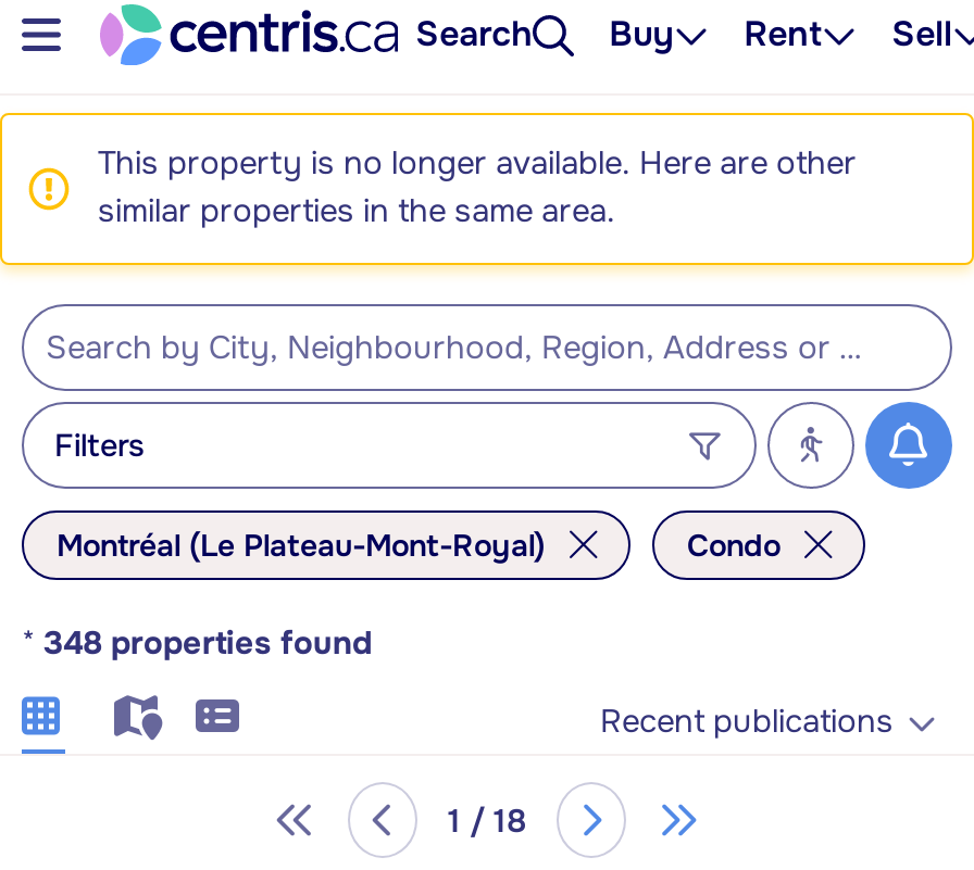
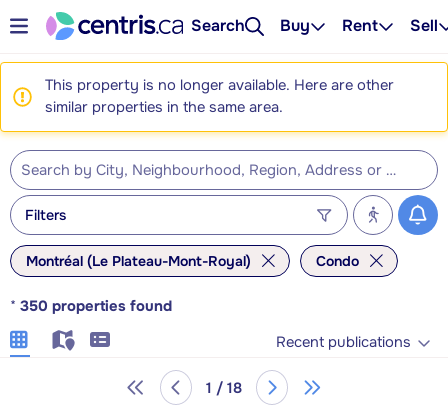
- * 348 properties found
+ * 350 properties found
